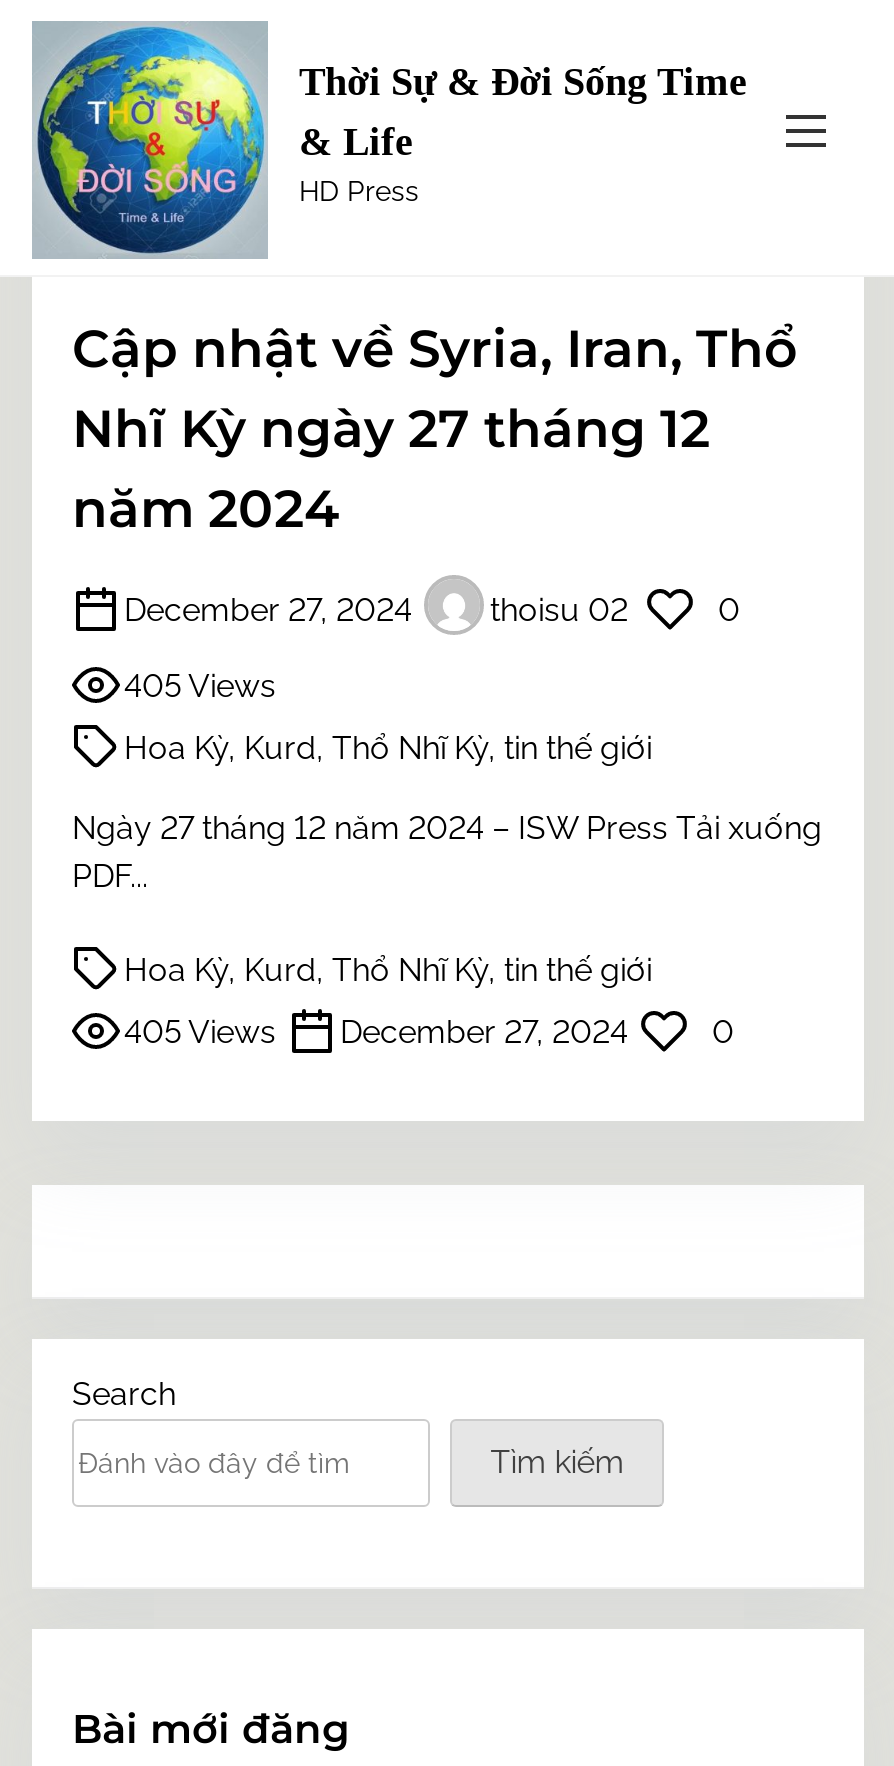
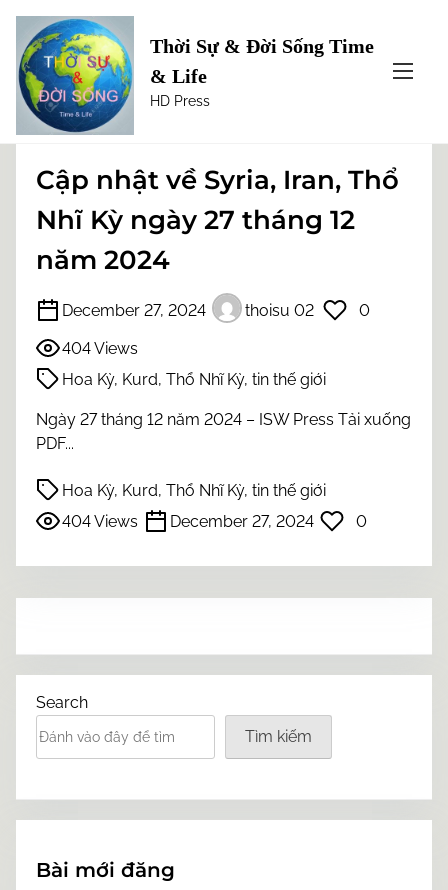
- 405 Views
+ 404 Views

- 405 Views December 27, 2024
+ 404 Views December 27, 2024
